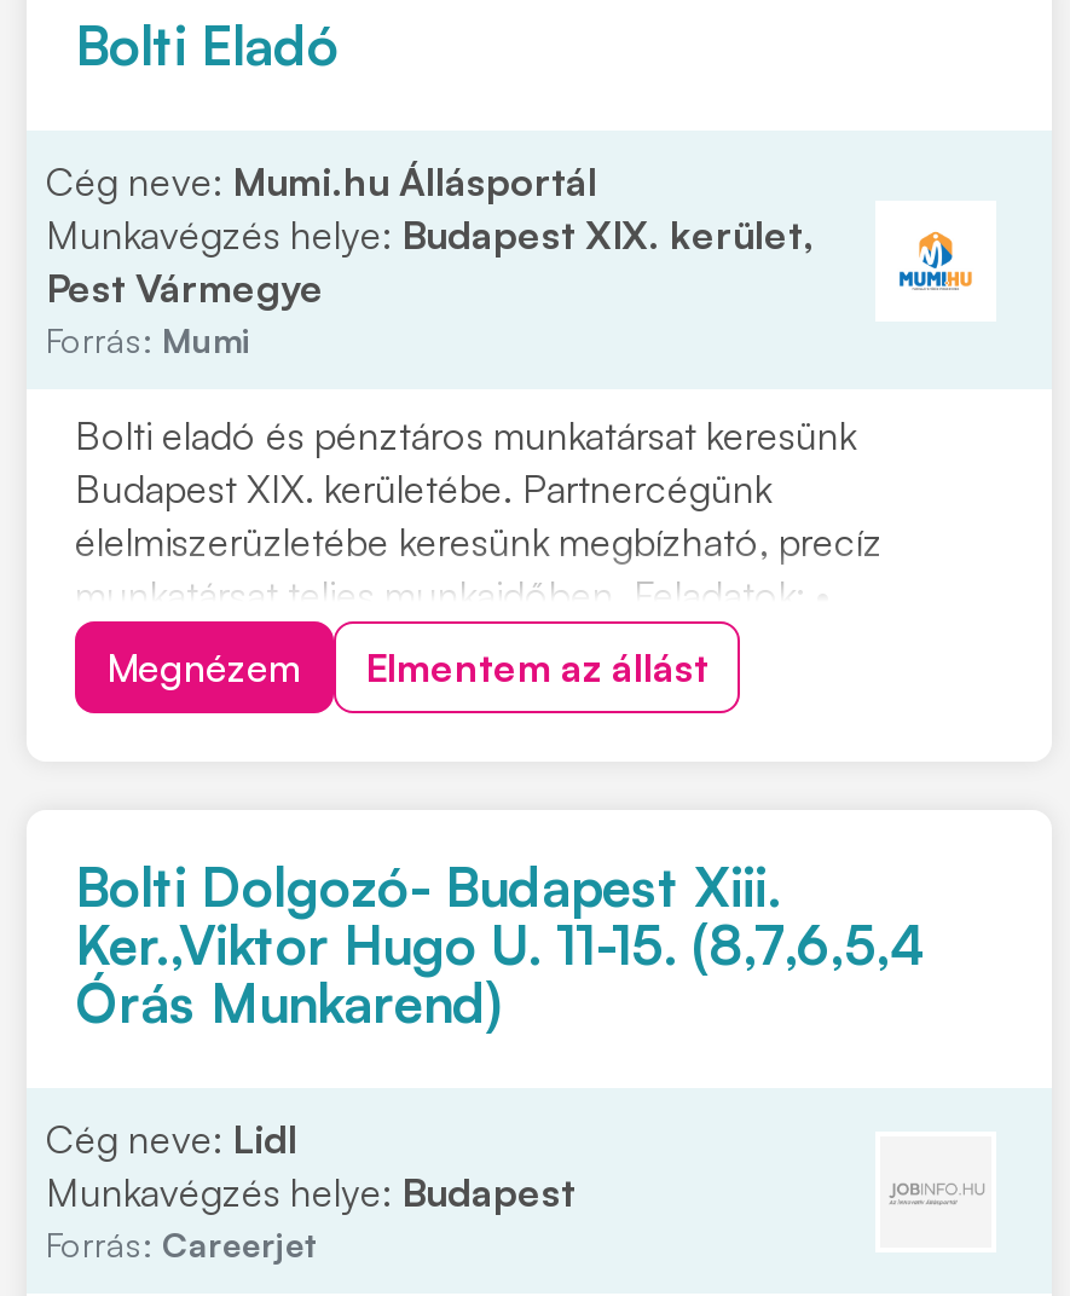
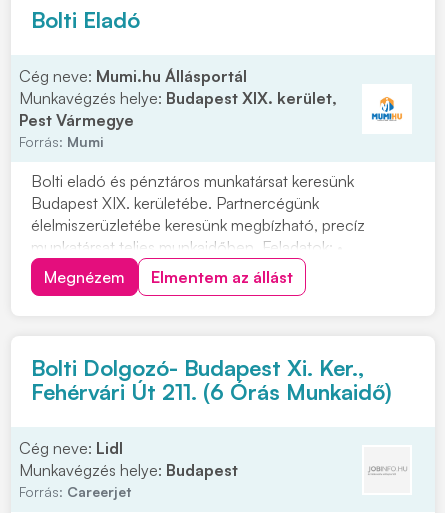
- Bolti Dolgozó- Budapest Xiii.
- Ker.,Viktor Hugo U. 11-15. (8,7,6,5,4
- Órás Munkarend)
+ Bolti Dolgozó- Budapest Xi. Ker.,
+ Fehérvári Út 211. (6 Órás Munkaidő)
